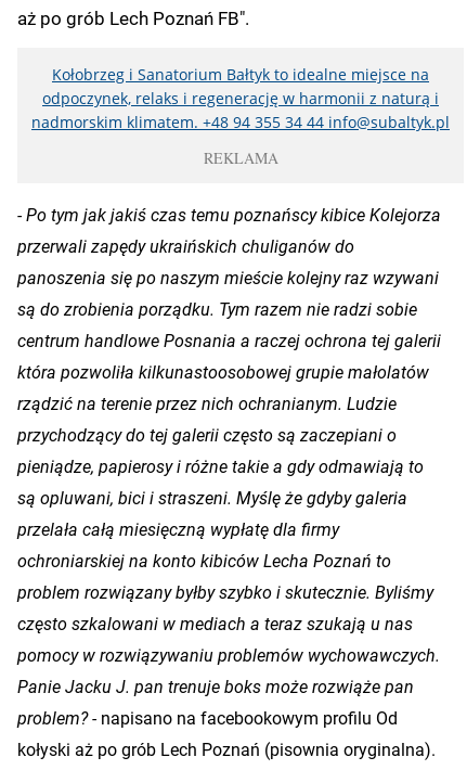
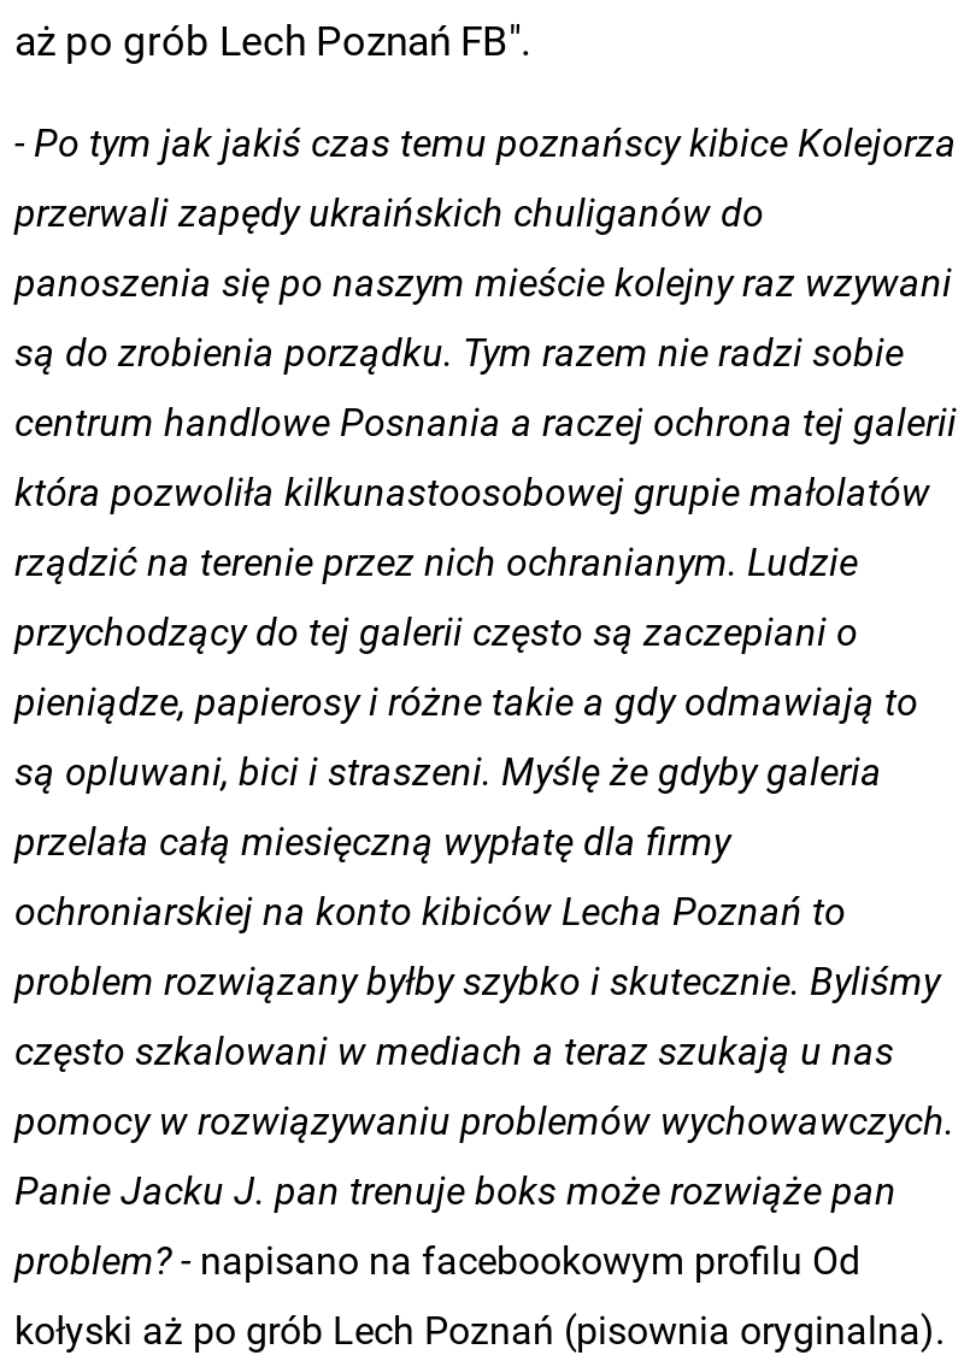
- Kołobrzeg i Sanatorium Bałtyk to idealne miejsce na
- odpoczynek, relaks i regenerację w harmonii z naturą i
- nadmorskim klimatem. +48 94 355 34 44 info@subaltyk.pl
- REKLAMA
